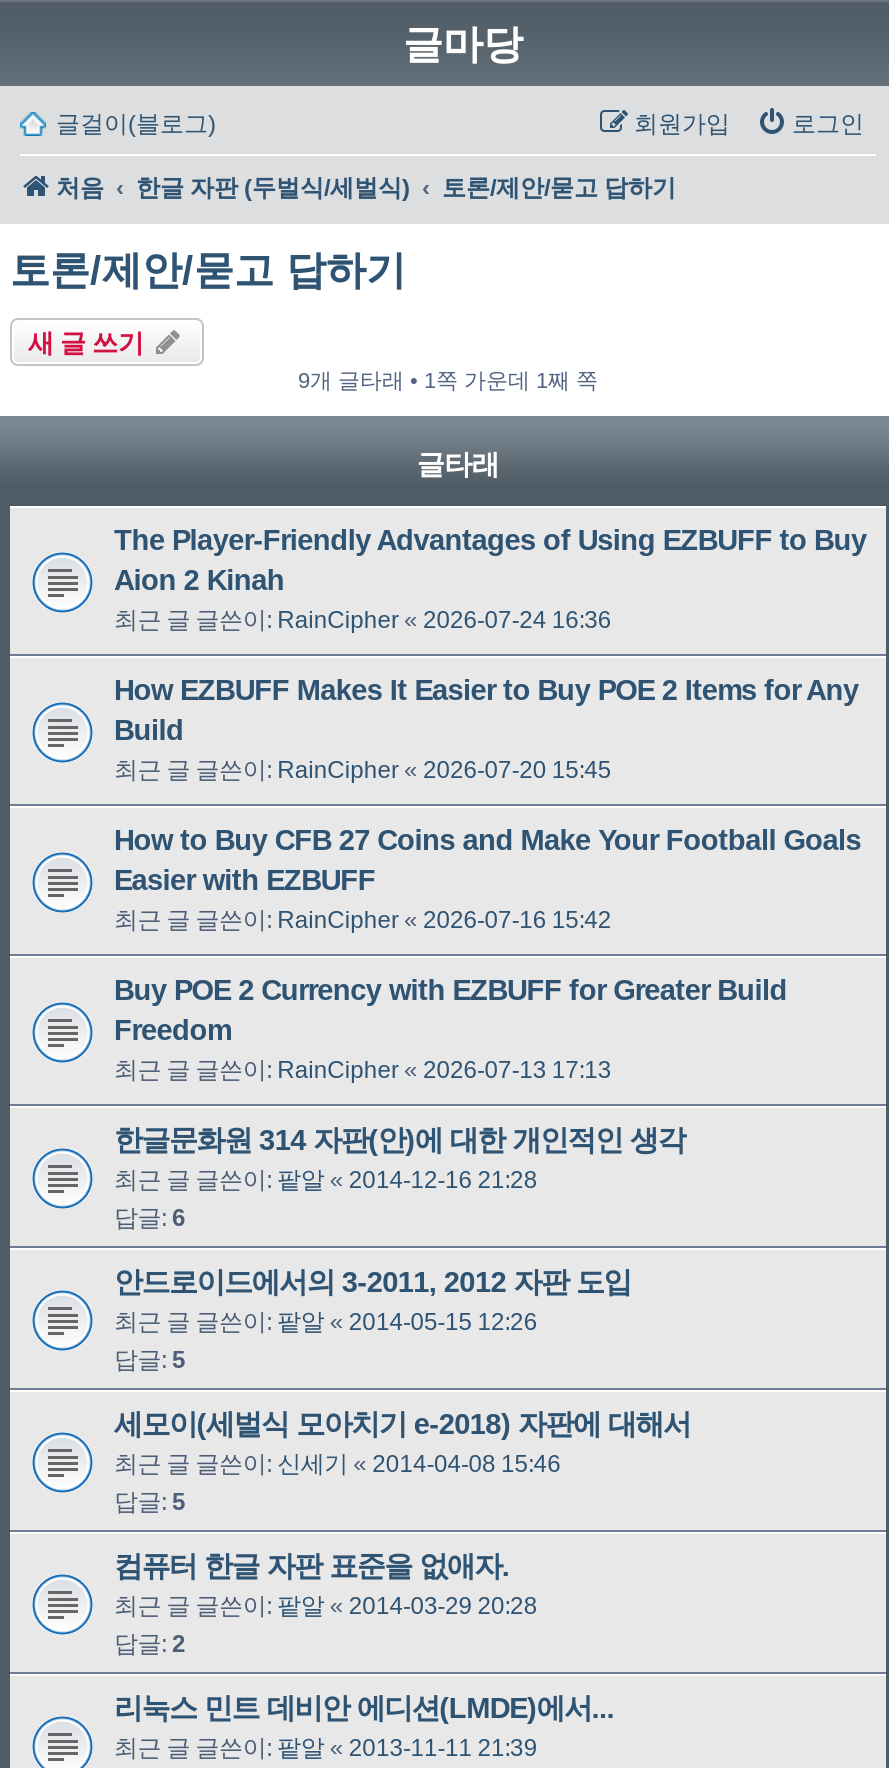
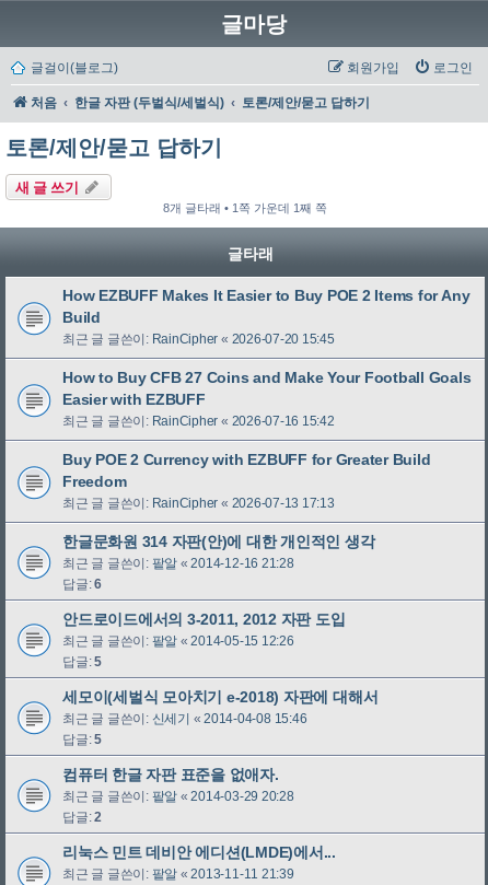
- 9개 글타래 • 1쪽 가운데 1째 쪽
+ 8개 글타래 • 1쪽 가운데 1째 쪽

- The Player-Friendly Advantages of Using EZBUFF to Buy
- Aion 2 Kinah
- 최근 글 글쓴이: RainCipher «2026-07-24 16:36
